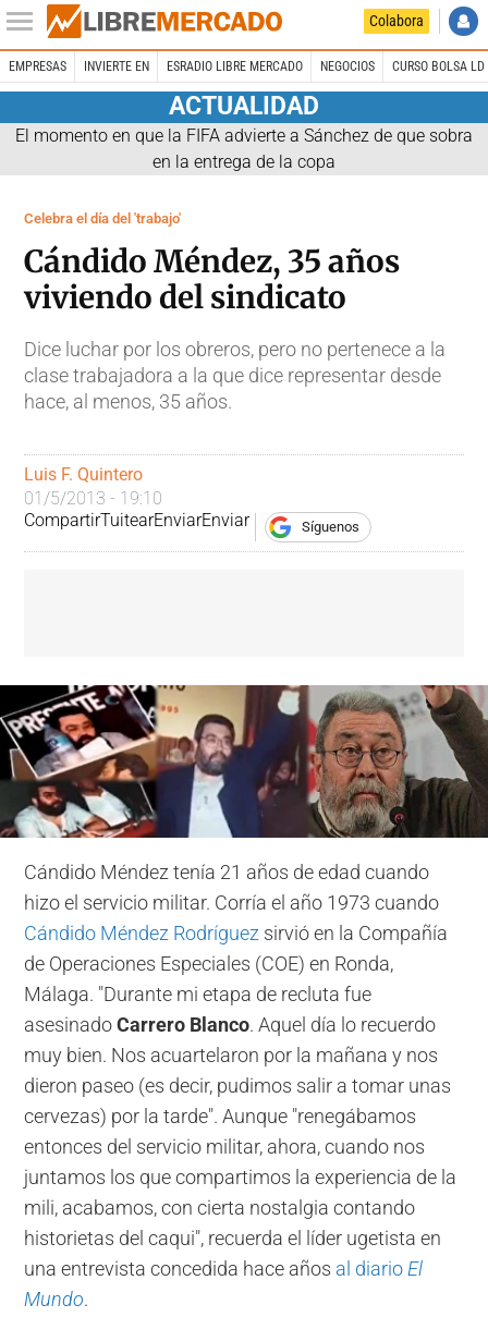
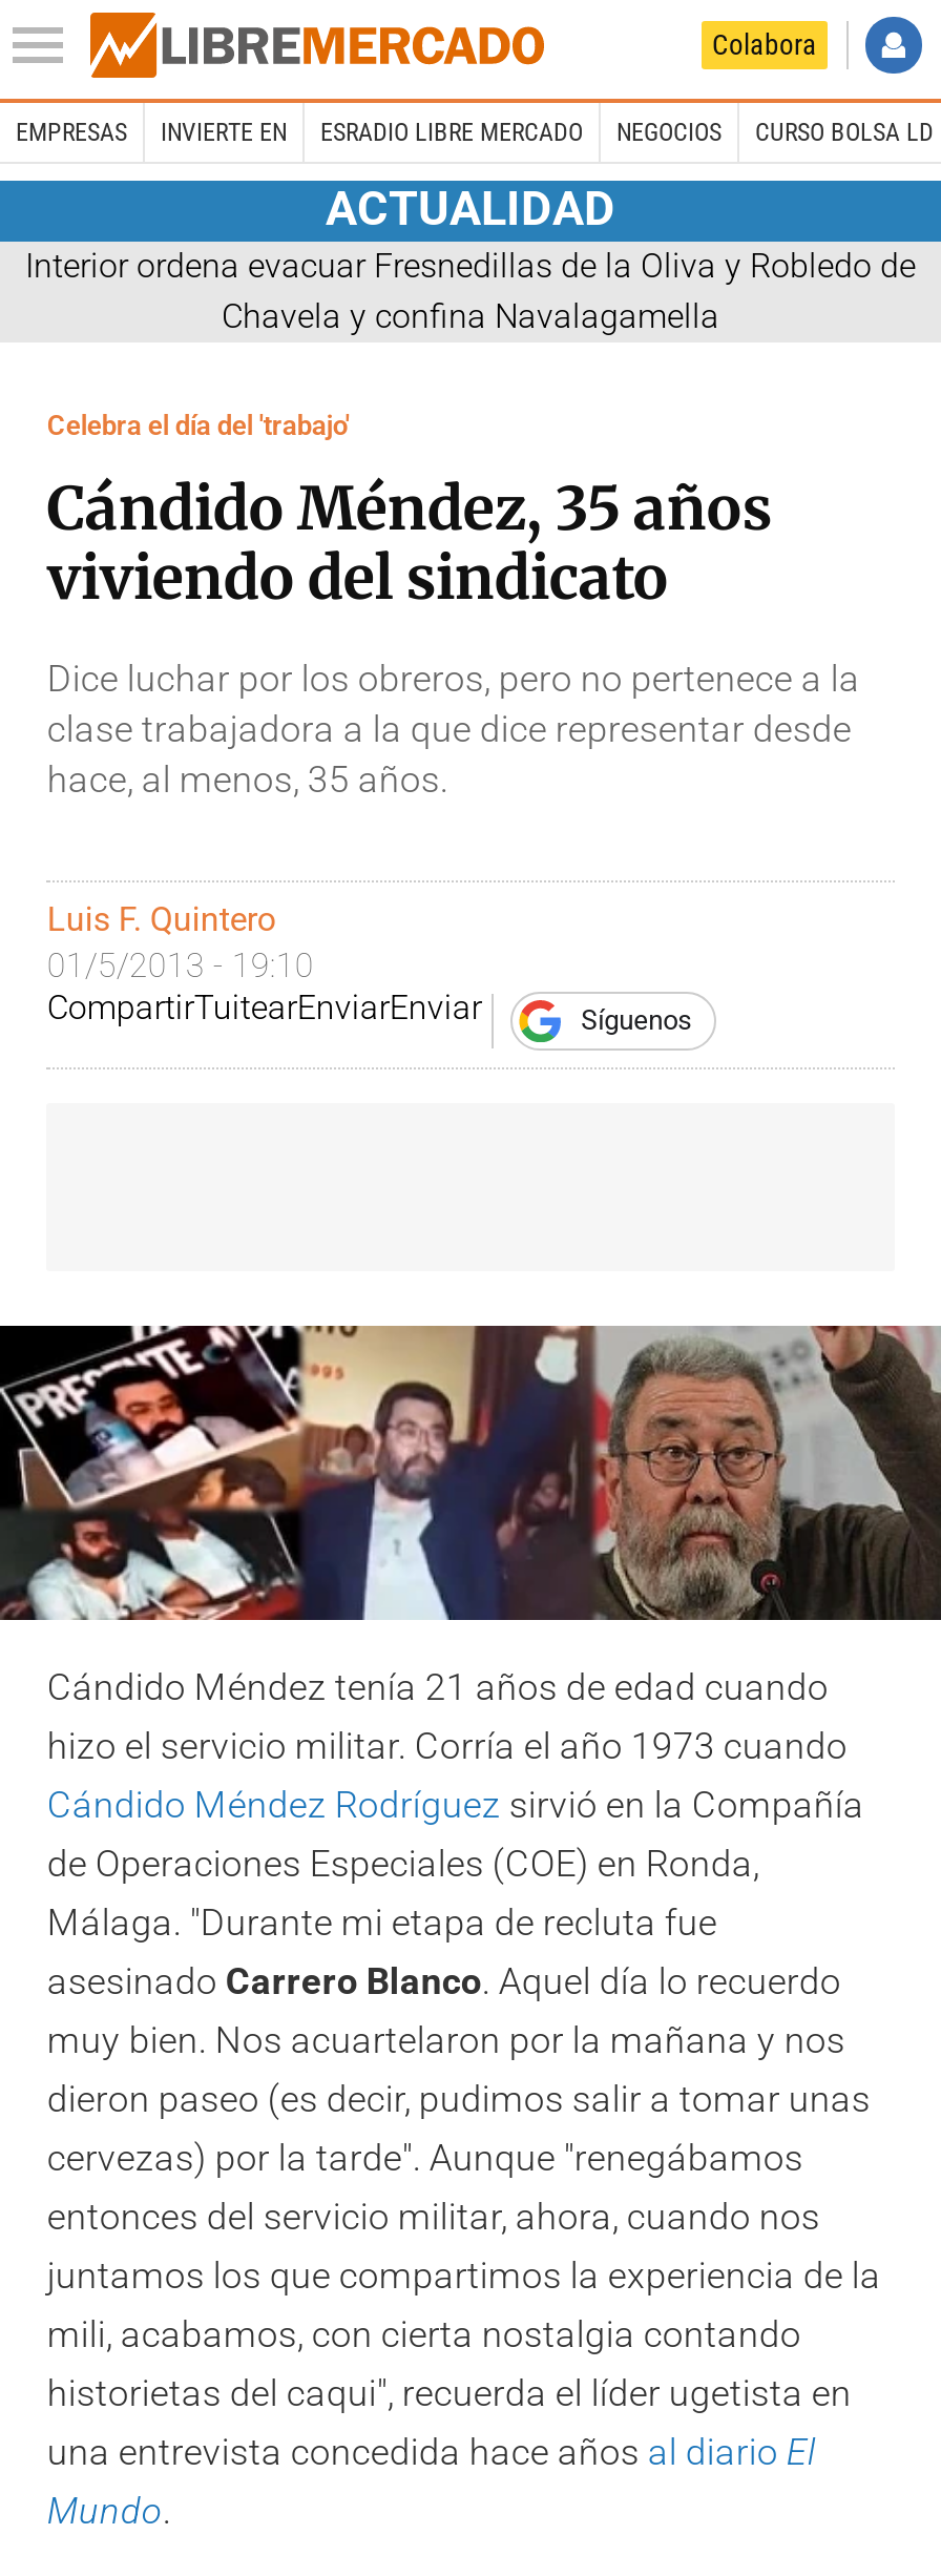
- El momento en que la FIFA advierte a Sánchez de que sobra
- en la entrega de la copa
+ Interior ordena evacuar Fresnedillas de la Oliva y Robledo de
+ Chavela y confina Navalagamella
